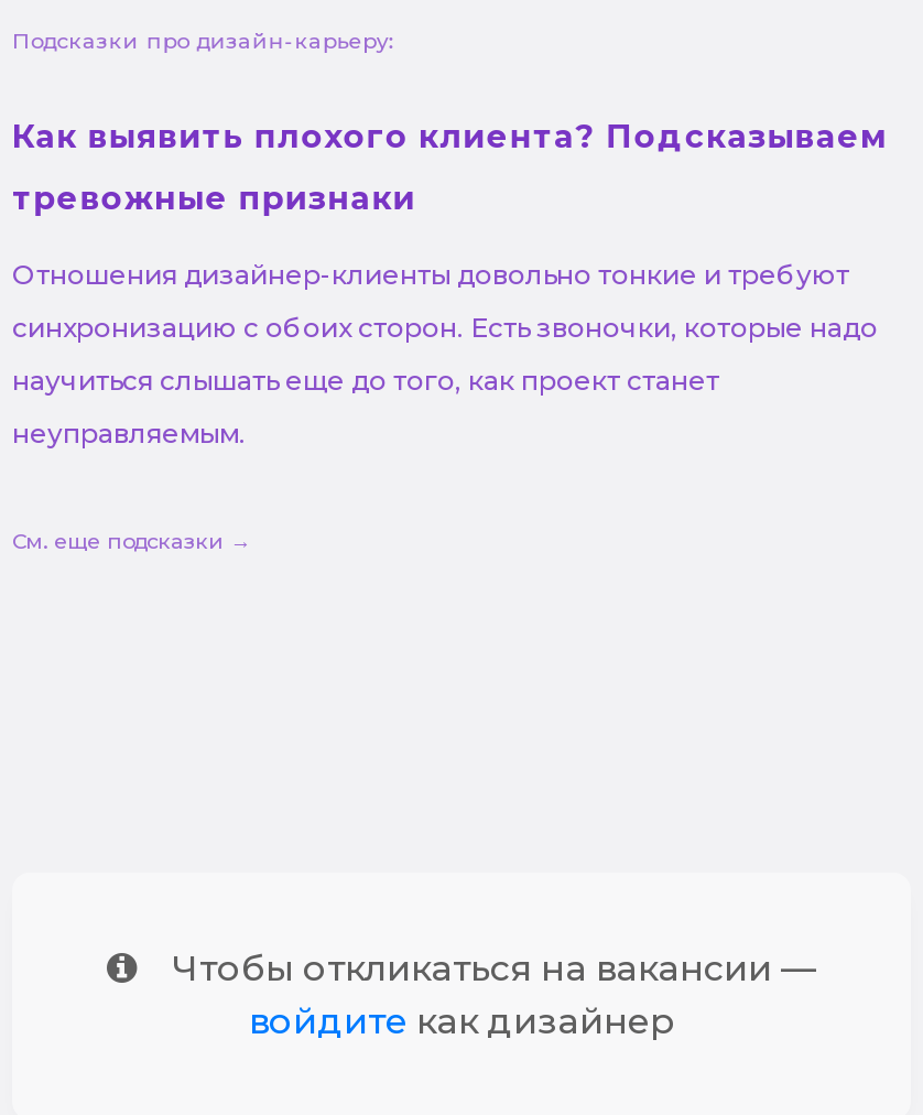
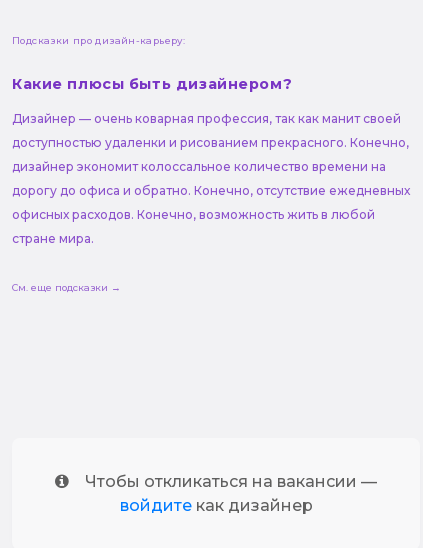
- Как выявить плохого клиента? Подсказываем
- тревожные признаки
- Отношения дизайнер-клиенты довольно тонкие и требуют
- синхронизацию с обоих сторон. Есть звоночки, которые надо
- научиться слышать еще до того, как проект станет
- неуправляемым.
+ Какие плюсы быть дизайнером?
+ Дизайнер — очень коварная профессия, так как манит своей
+ доступностью удаленки и рисованием прекрасного. Конечно,
+ дизайнер экономит колоссальное количество времени на
+ дорогу до офиса и обратно. Конечно, отсутствие ежедневных
+ офисных расходов. Конечно, возможность жить в любой
+ стране мира.
